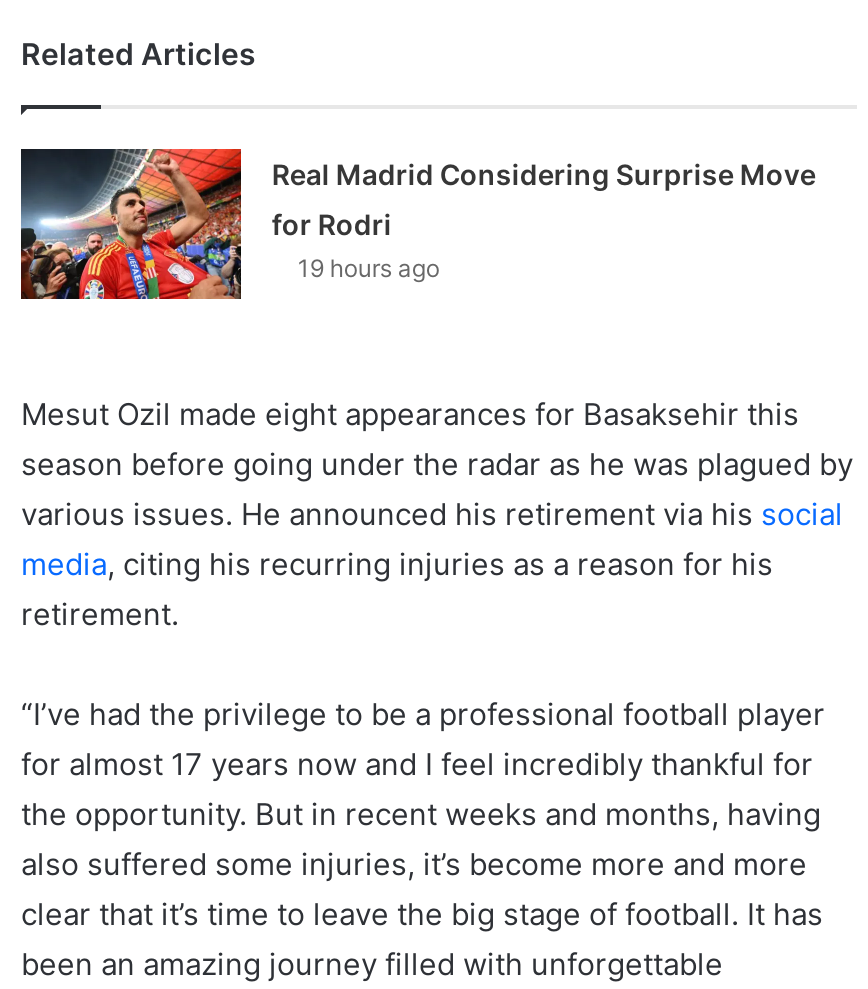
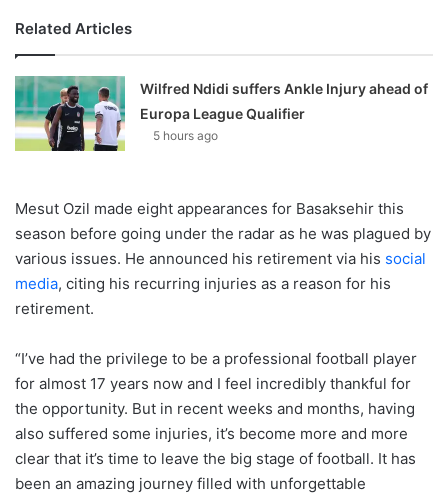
- [image]
- Real Madrid Considering Surprise Move
+ [image]
+ Wilfred Ndidi suffers Ankle Injury ahead of

- for Rodri
- 19 hours ago
+ Europa League Qualifier
+ 5 hours ago
